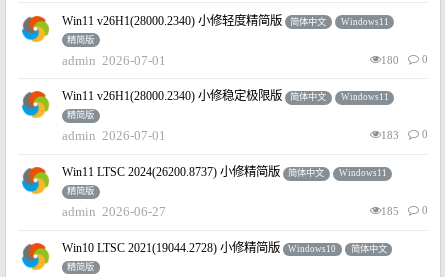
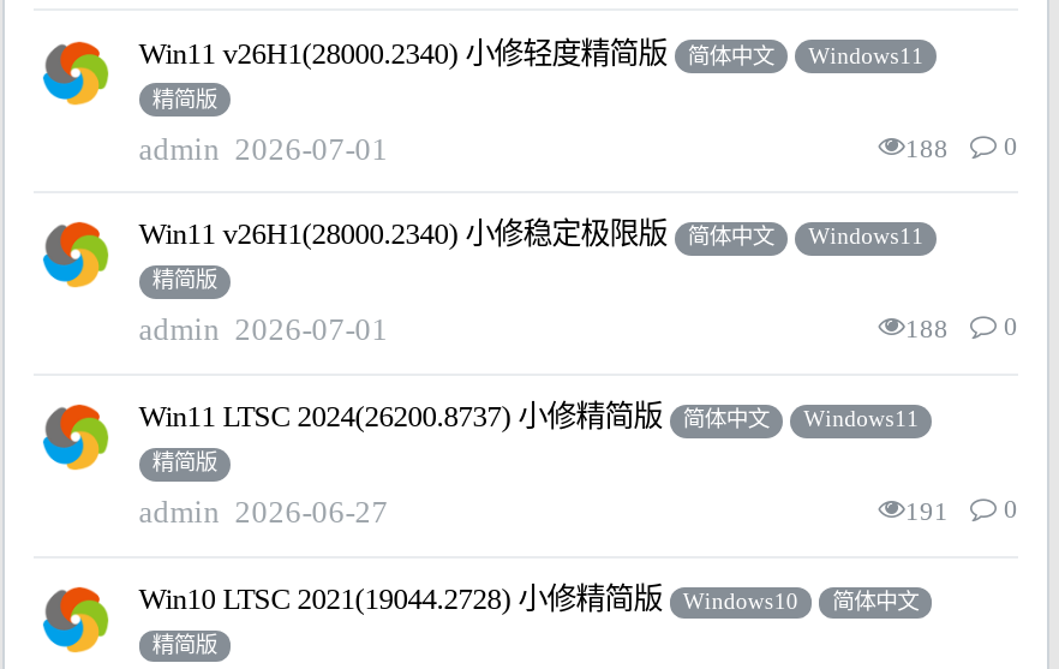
- 180 0
+ 188 0

- 183 0
+ 188 0

- 185 0
+ 191 0
